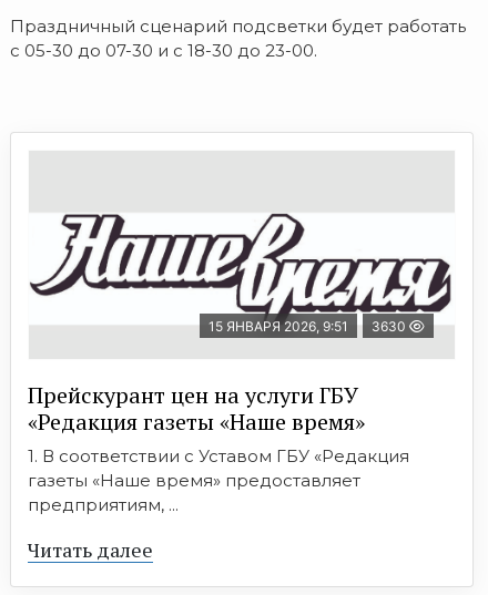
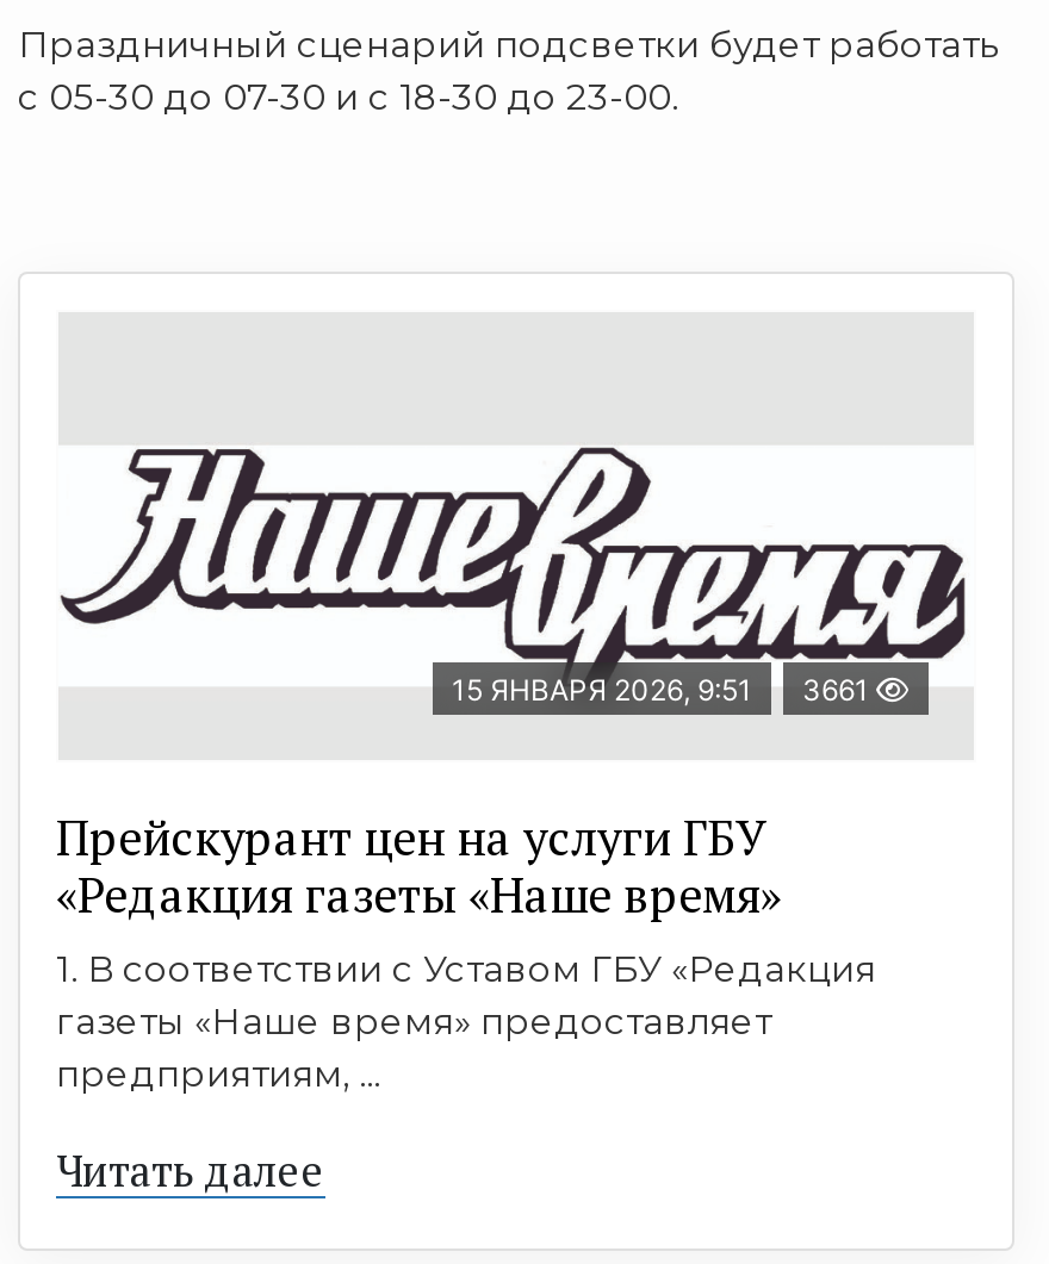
- 15 ЯНВАРЯ 2026, 9:51 3630
+ 15 ЯНВАРЯ 2026, 9:51 3661
